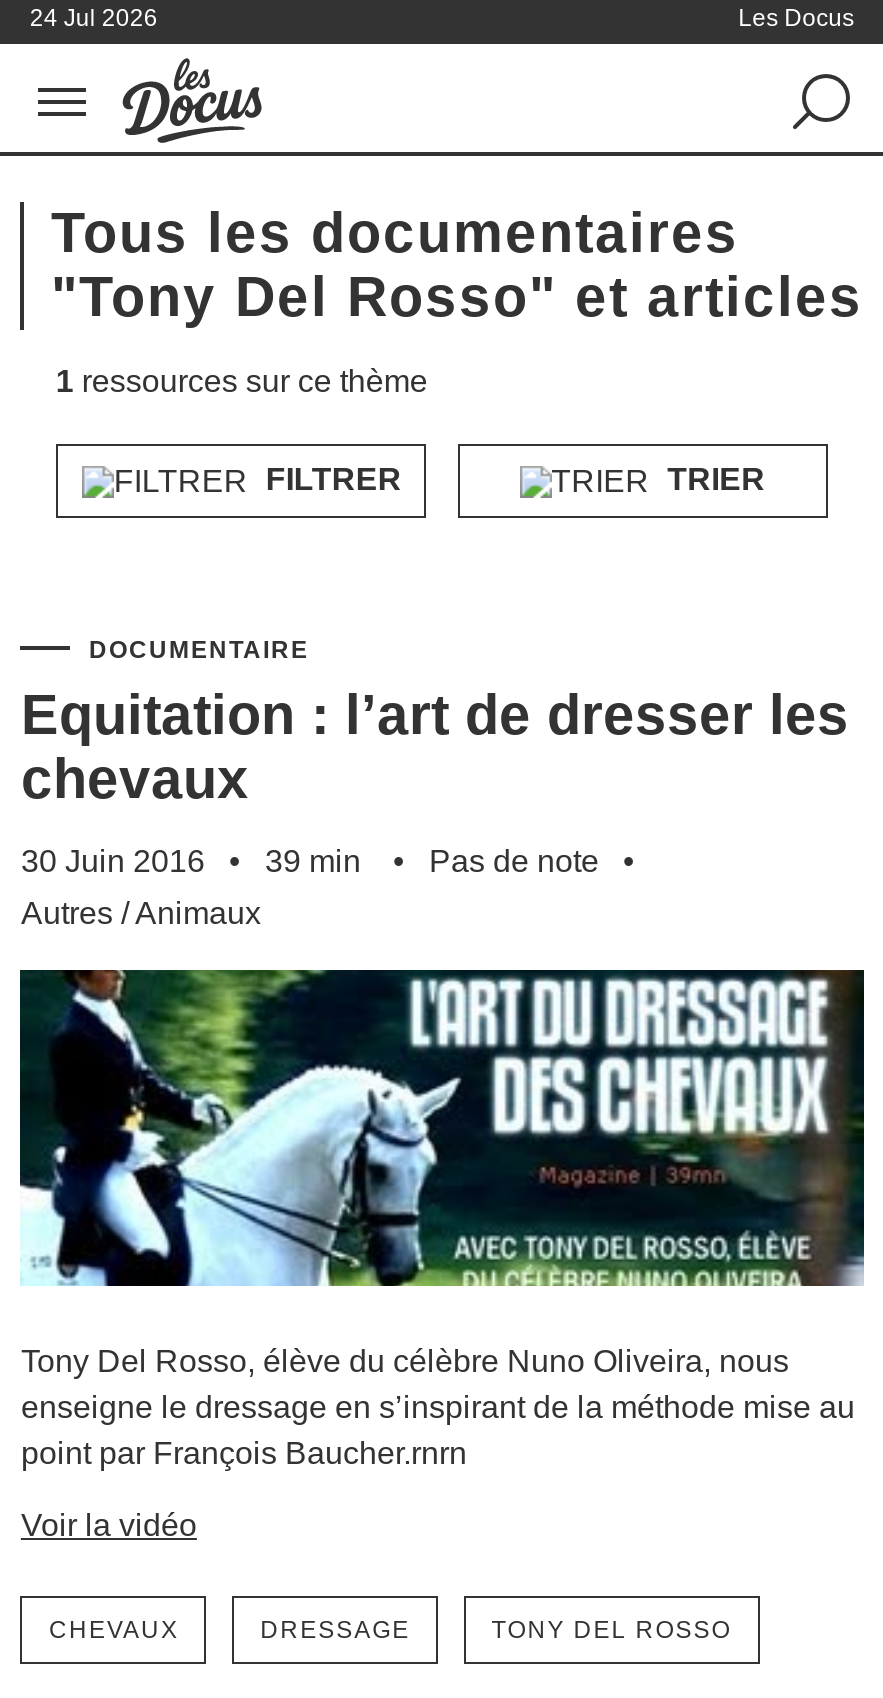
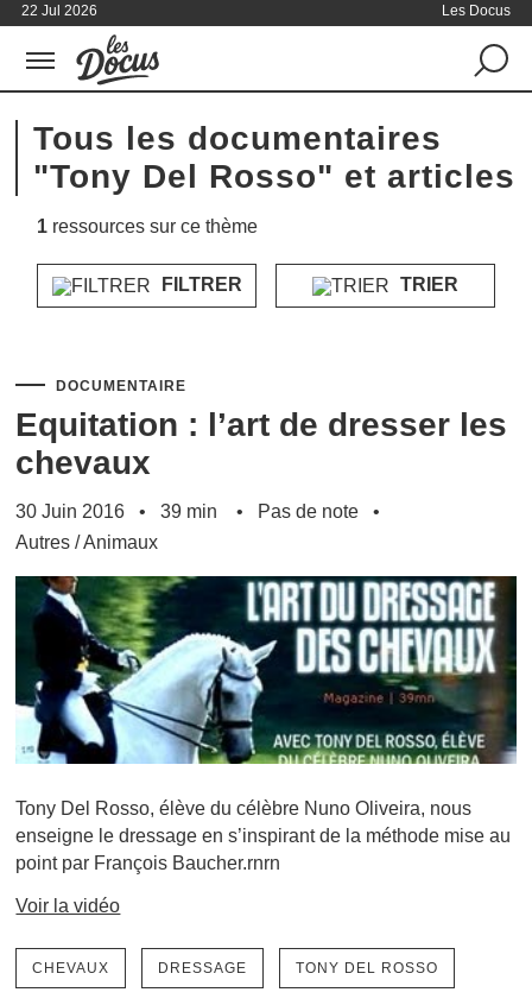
- 24 Jul 2026
+ 22 Jul 2026
